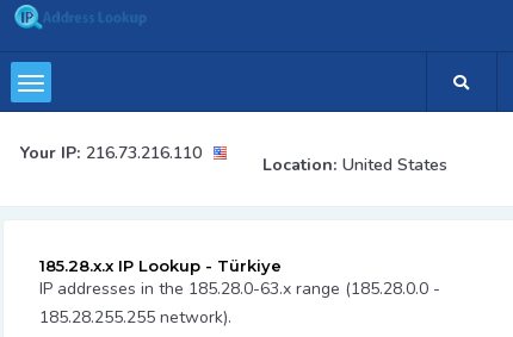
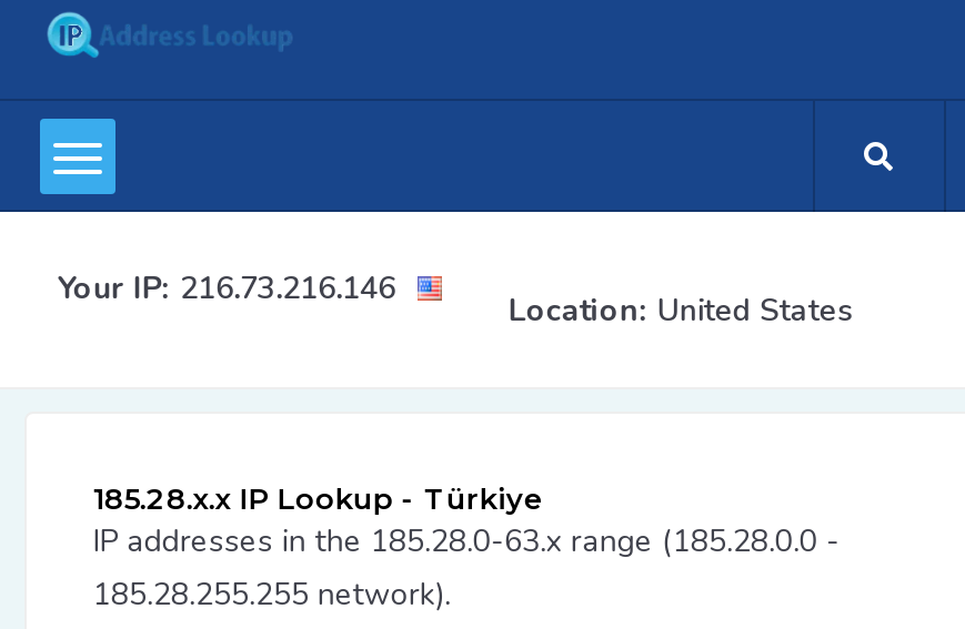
- Your IP: 216.73.216.110
+ Your IP: 216.73.216.146
